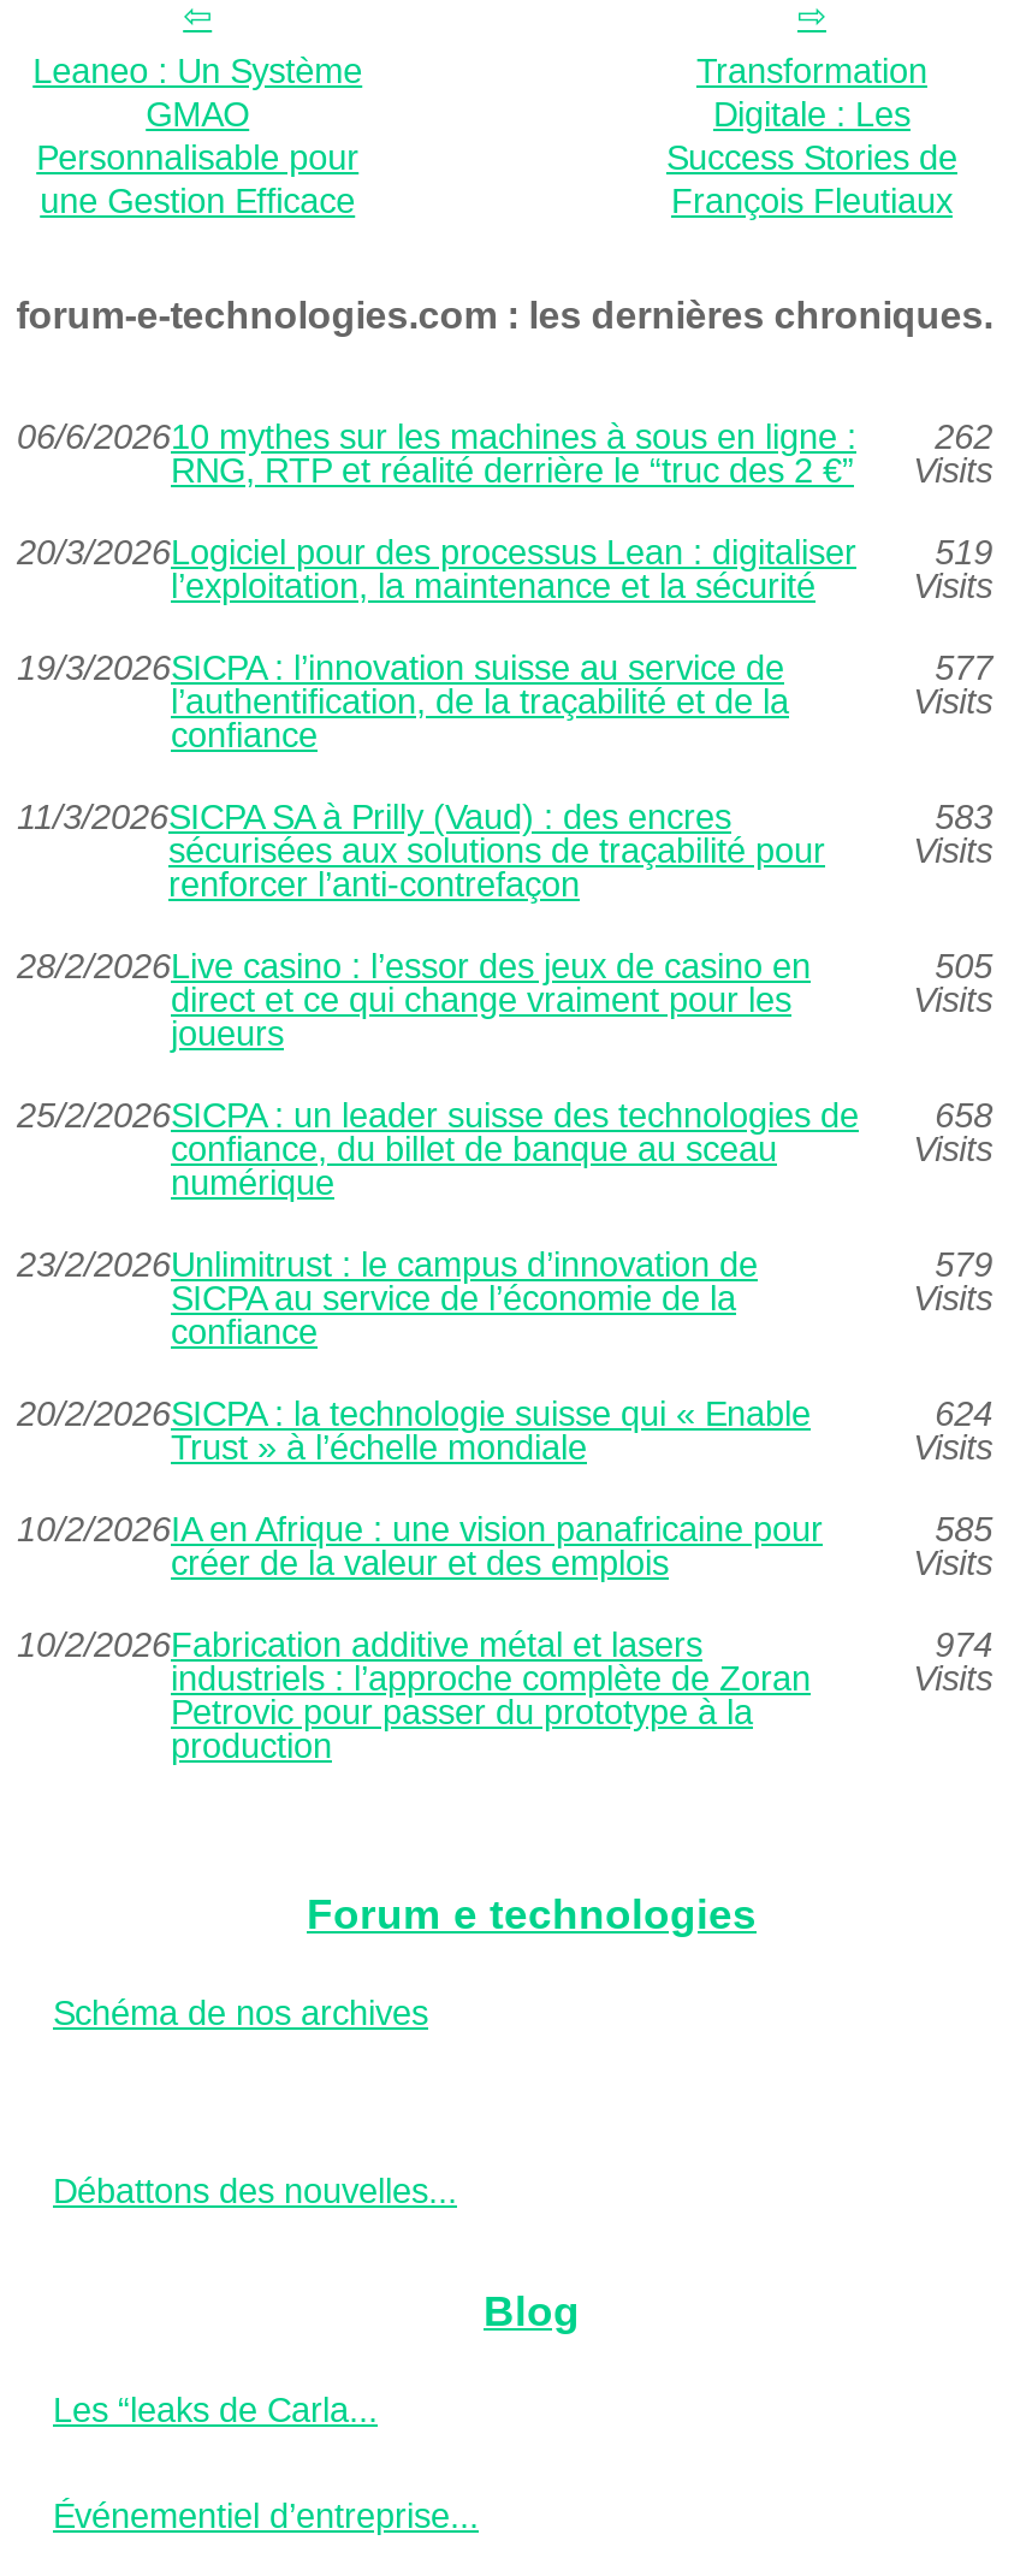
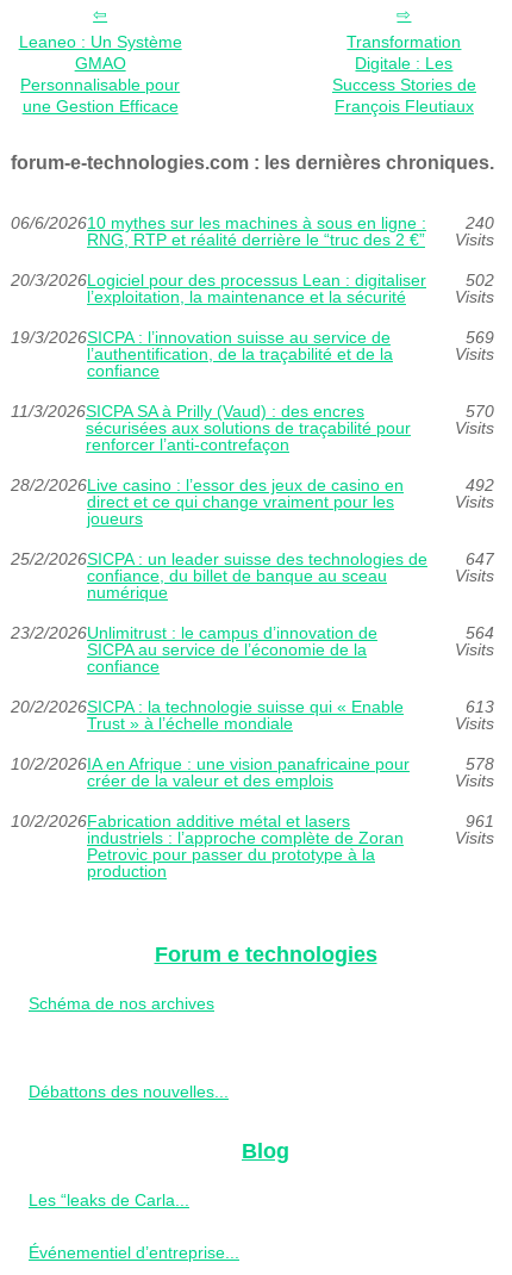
- 262
+ 240

- 519
+ 502

- 577
+ 569

- 583
+ 570

- 505
+ 492

- 25/2/2026SICPA : un leader suisse des technologies de 658
+ 25/2/2026SICPA : un leader suisse des technologies de 647

- 579
+ 564

- 624
+ 613

- 585
+ 578

- 974
+ 961
